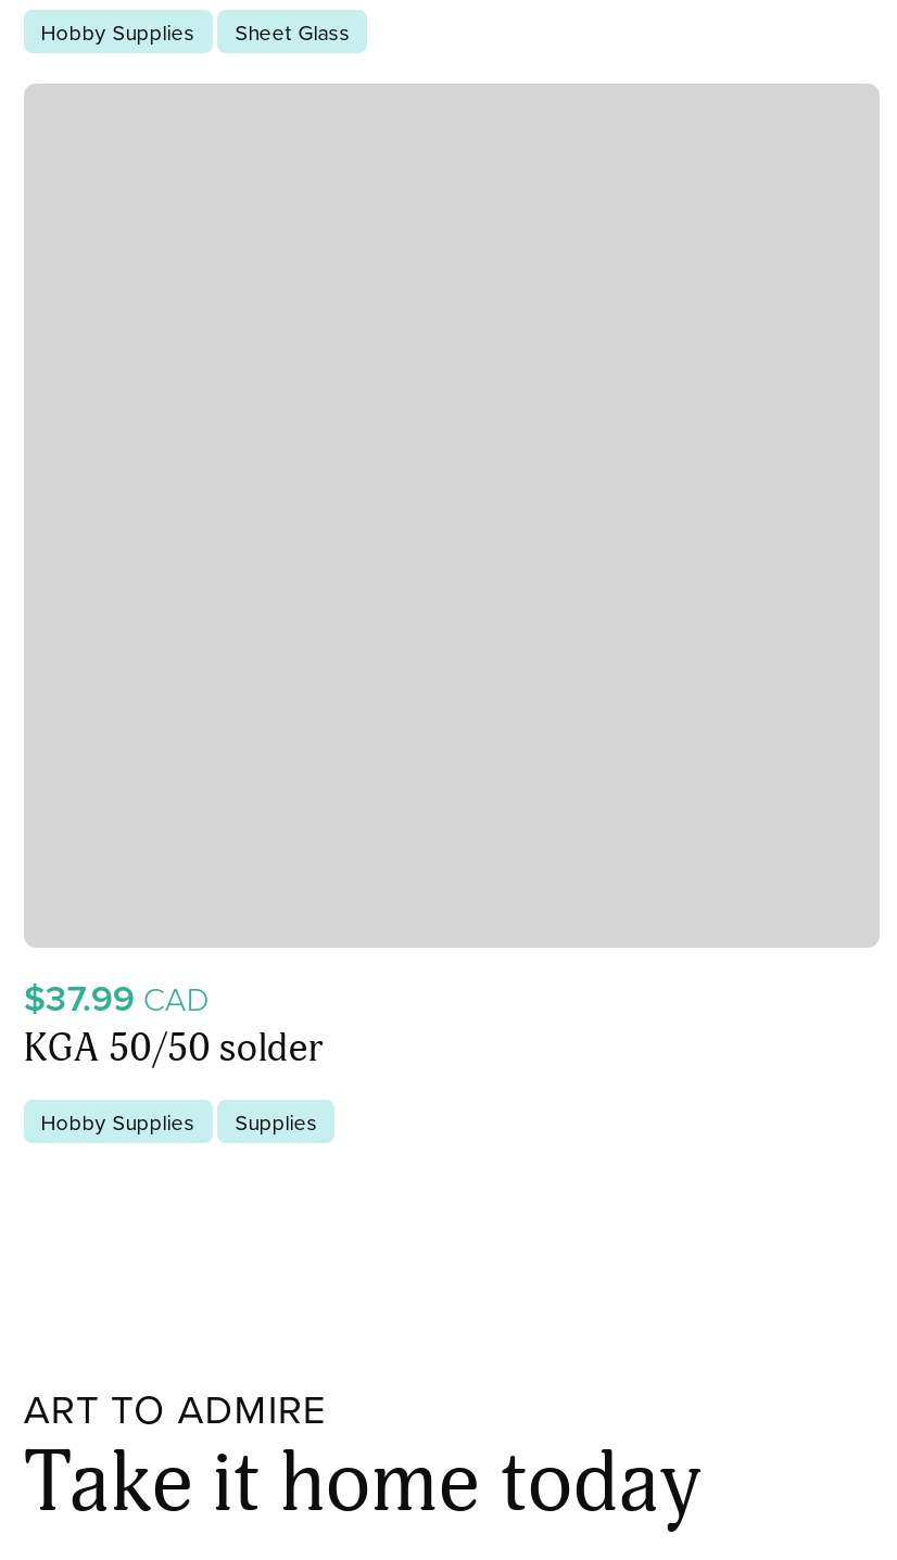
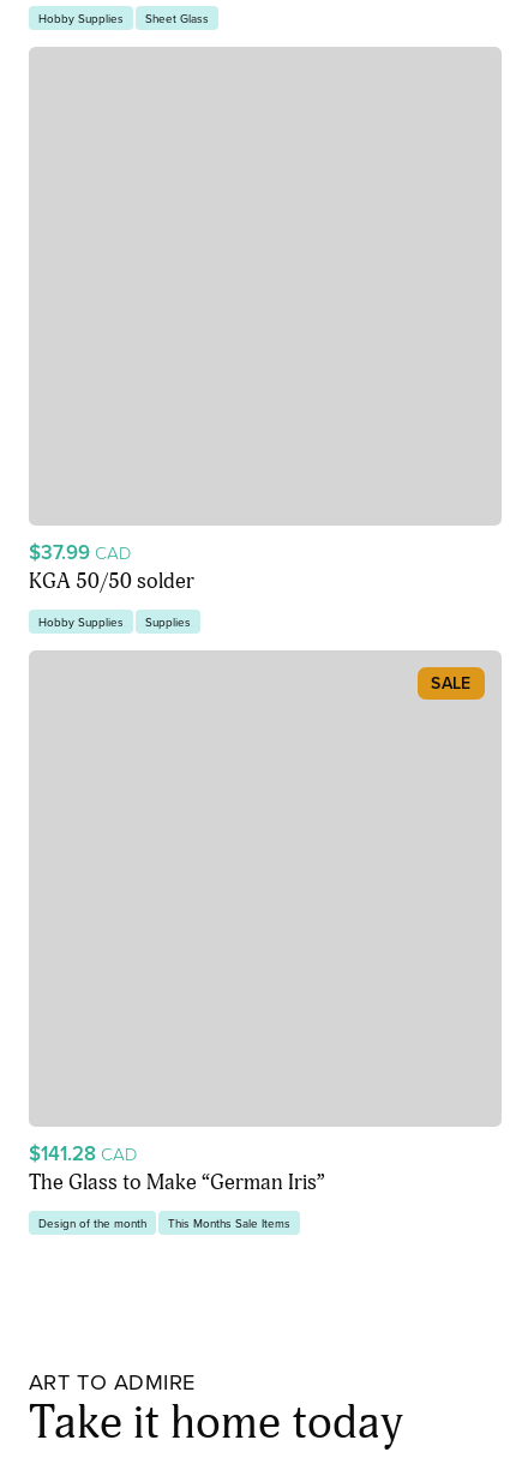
+ $141.28 CAD
+ The Glass to Make “German Iris”
+ Design of the month
+ This Months Sale Items

+ SALE
